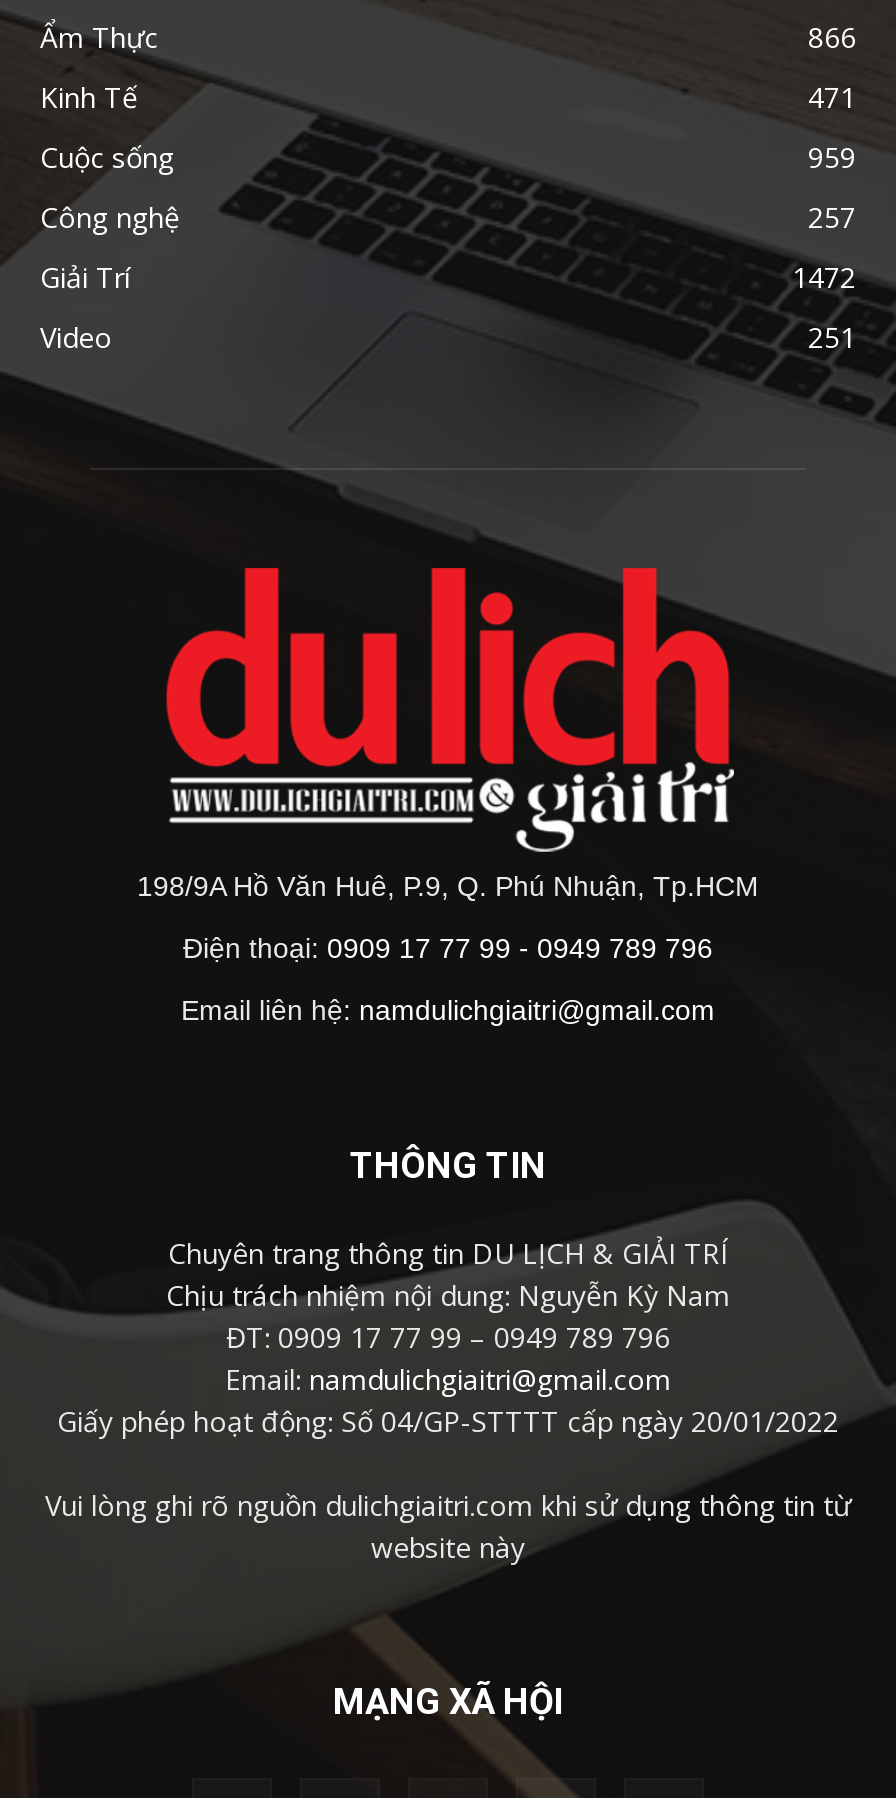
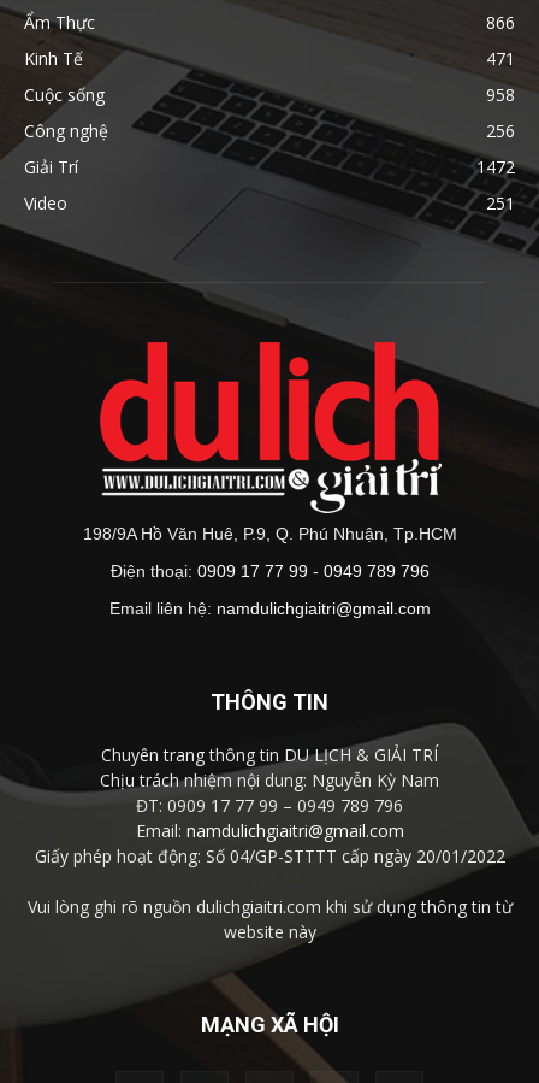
- 959
+ 958

- 257
+ 256
